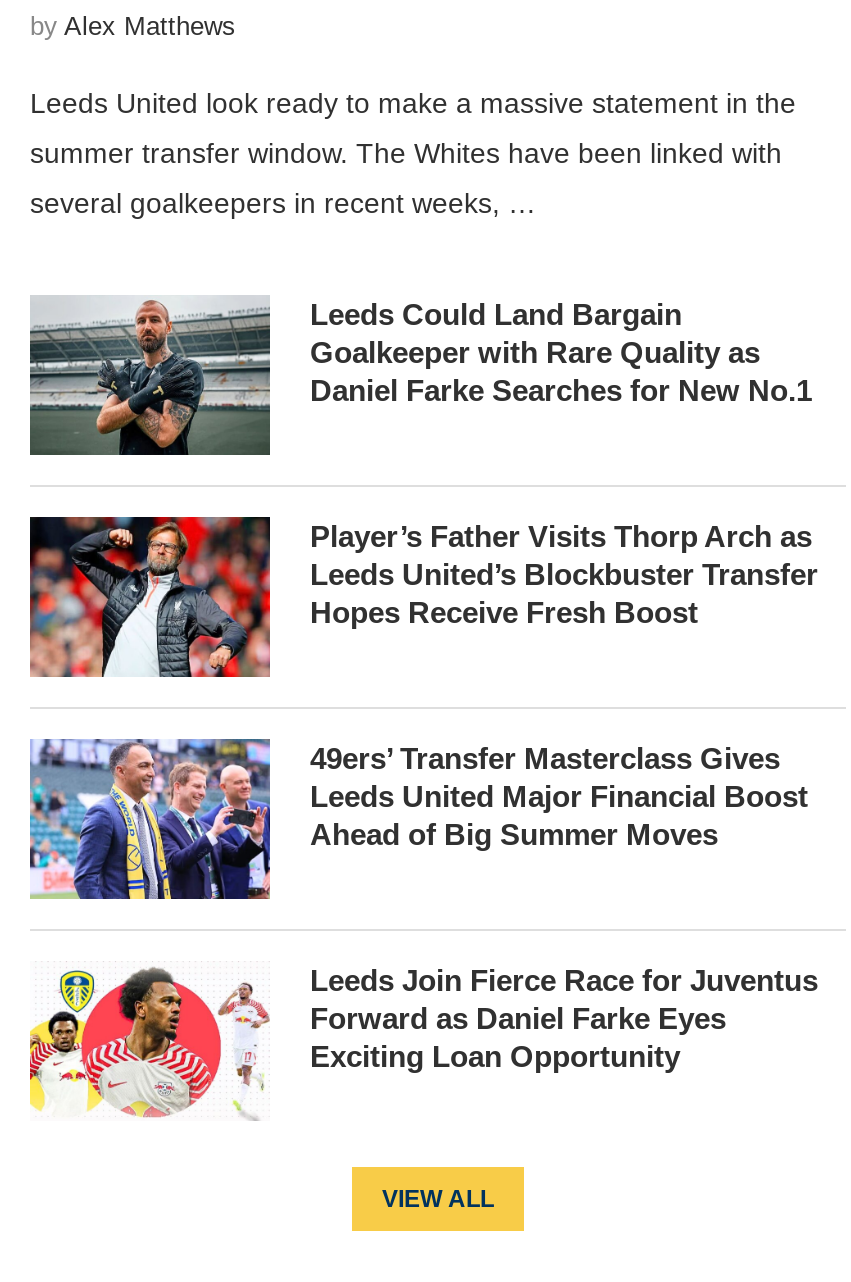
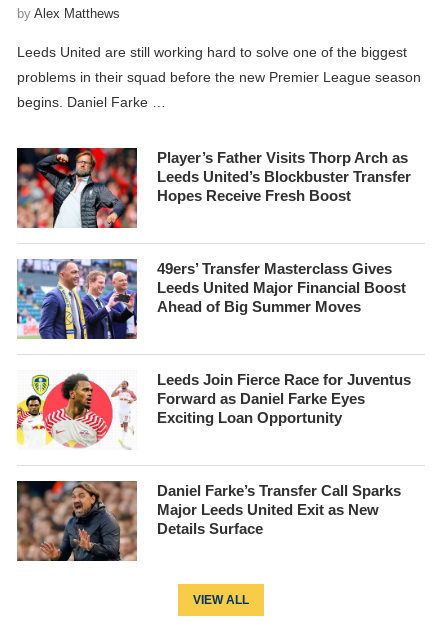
- Leeds United look ready to make a massive statement in the
- summer transfer window. The Whites have been linked with
- several goalkeepers in recent weeks, …
- Leeds Could Land Bargain
- Goalkeeper with Rare Quality as
- Daniel Farke Searches for New No.1
+ Leeds United are still working hard to solve one of the biggest
+ problems in their squad before the new Premier League season
+ begins. Daniel Farke …

moved up: [image] | Player’s Father Visits Thorp Arch as | Leeds United’s Blockbuster Transfer | ... | Forward as Daniel Farke Eyes | Exciting Loan Opportunity

+ [image]
+ Daniel Farke’s Transfer Call Sparks
+ Major Leeds United Exit as New
+ Details Surface
